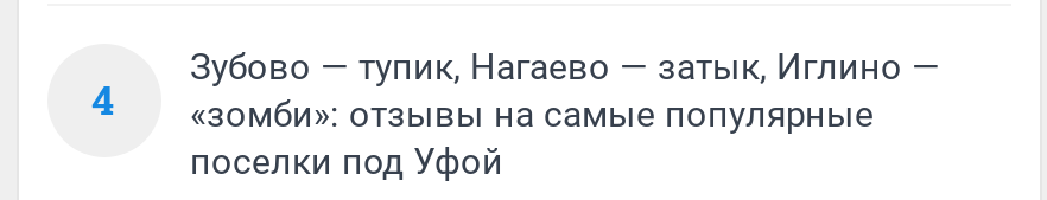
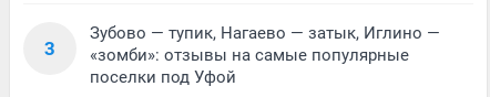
- 4 «зомби»: отзывы на самые популярные
+ 3 «зомби»: отзывы на самые популярные
